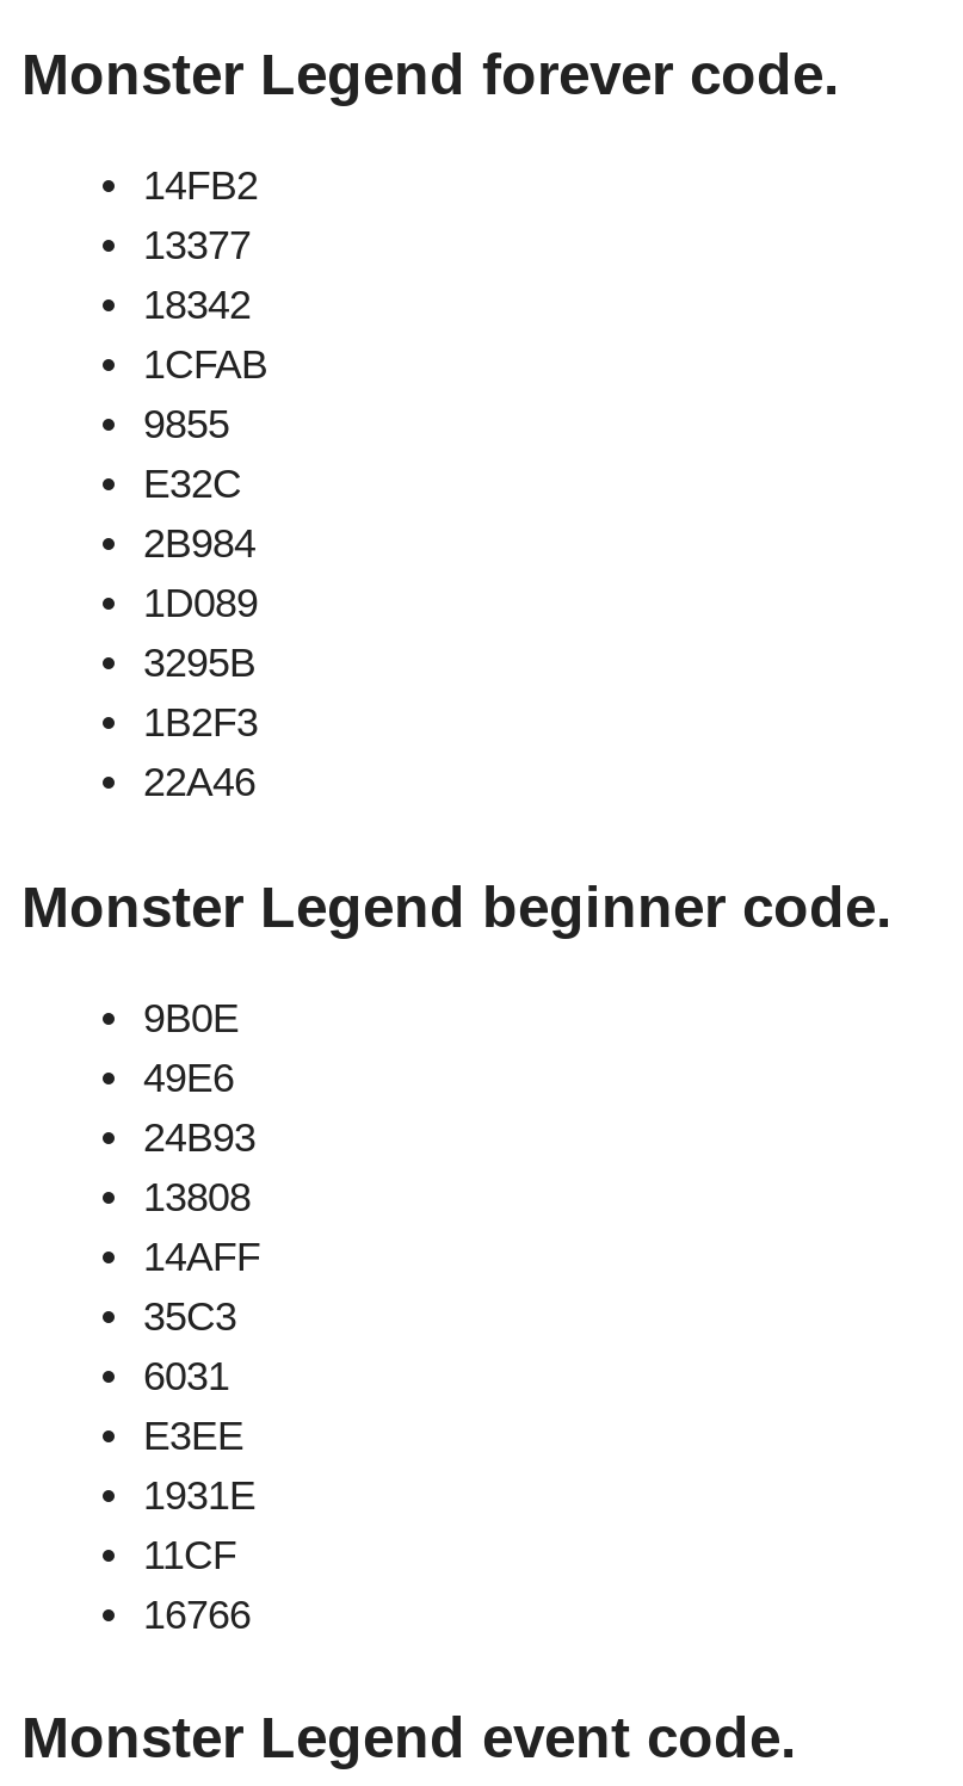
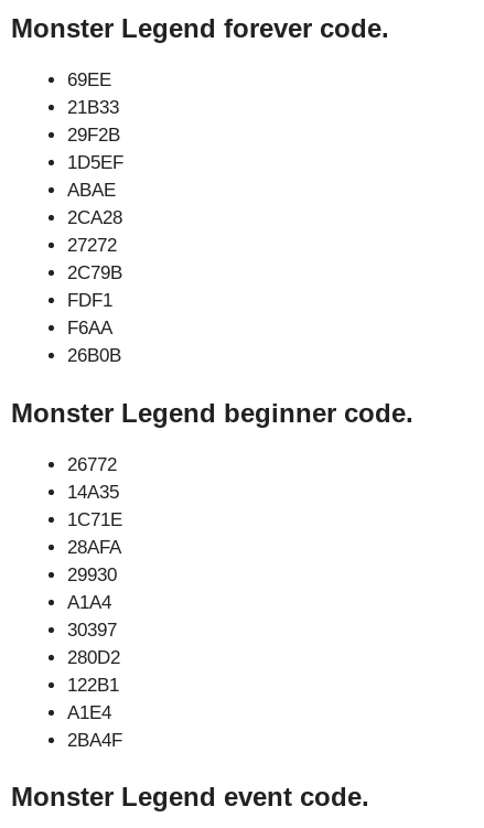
- 14FB2
- 13377
- 18342
- 1CFAB
- 9855
- E32C
- 2B984
- 1D089
- 3295B
- 1B2F3
- 22A46
+ 69EE
+ 21B33
+ 29F2B
+ 1D5EF
+ ABAE
+ 2CA28
+ 27272
+ 2C79B
+ FDF1
+ F6AA
+ 26B0B

- 9B0E
- 49E6
- 24B93
- 13808
- 14AFF
- 35C3
- 6031
- E3EE
- 1931E
- 11CF
- 16766
+ 26772
+ 14A35
+ 1C71E
+ 28AFA
+ 29930
+ A1A4
+ 30397
+ 280D2
+ 122B1
+ A1E4
+ 2BA4F
